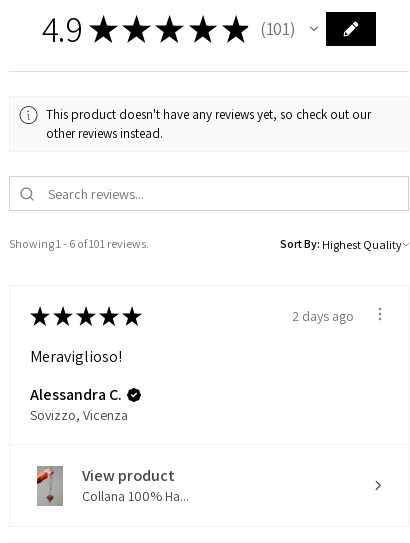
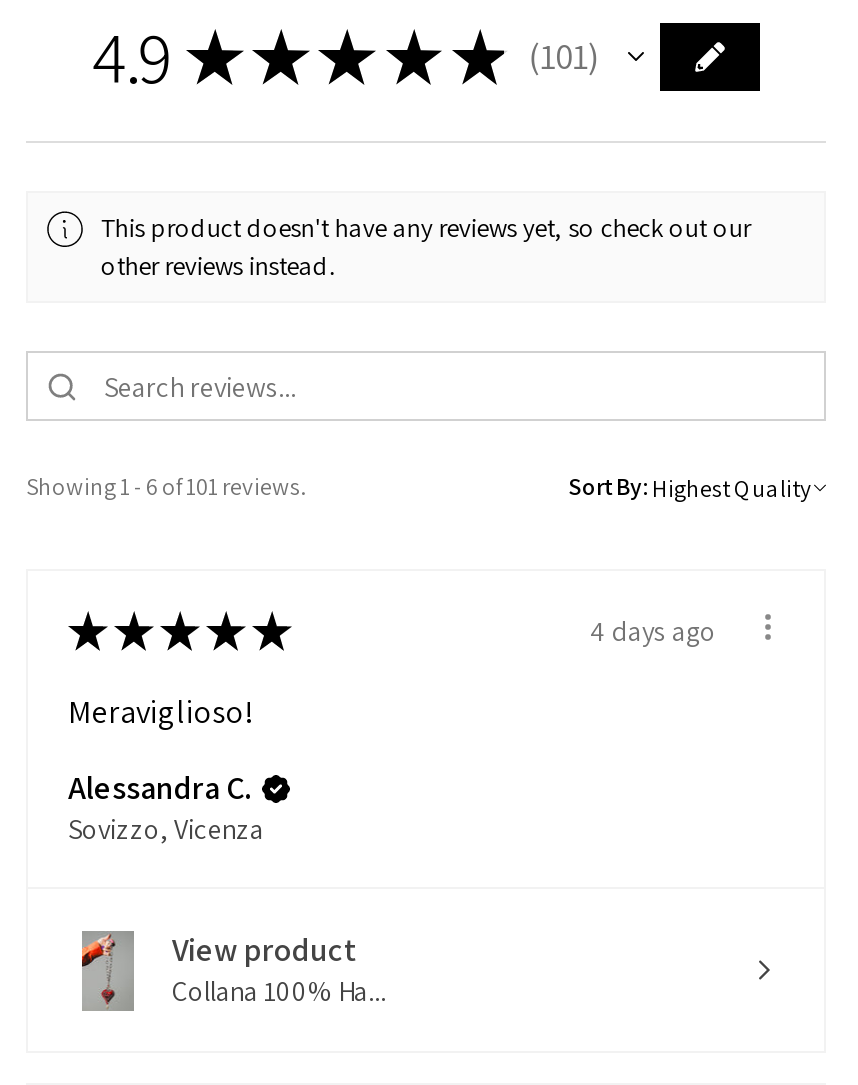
- 2 days ago
+ 4 days ago
